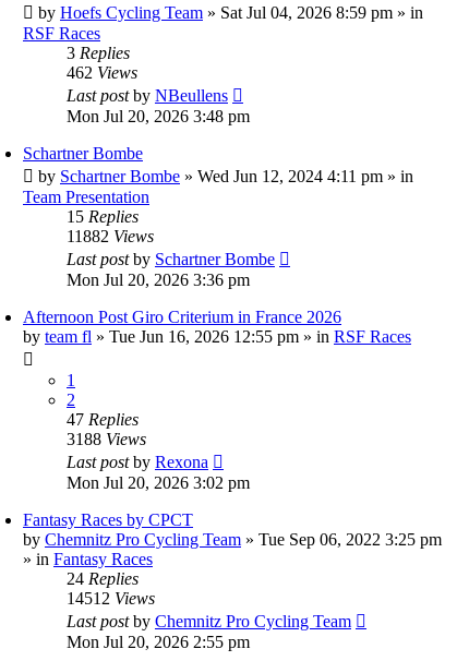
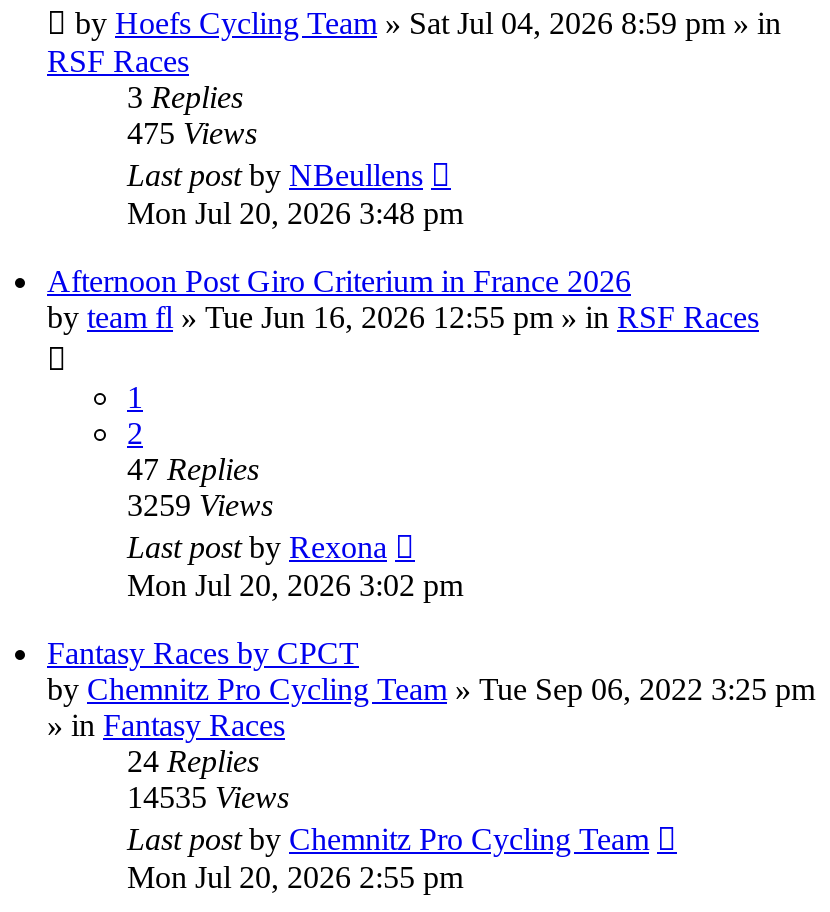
- 462 Views
+ 475 Views

- Schartner Bombe
- by Schartner Bombe» Wed Jun 12, 2024 4:11 pm » in
- Team Presentation
- 15 Replies
- 11882 Views
- Last post by Schartner Bombe
- Mon Jul 20, 2026 3:36 pm

- 3188 Views
+ 3259 Views

- 14512 Views
+ 14535 Views
